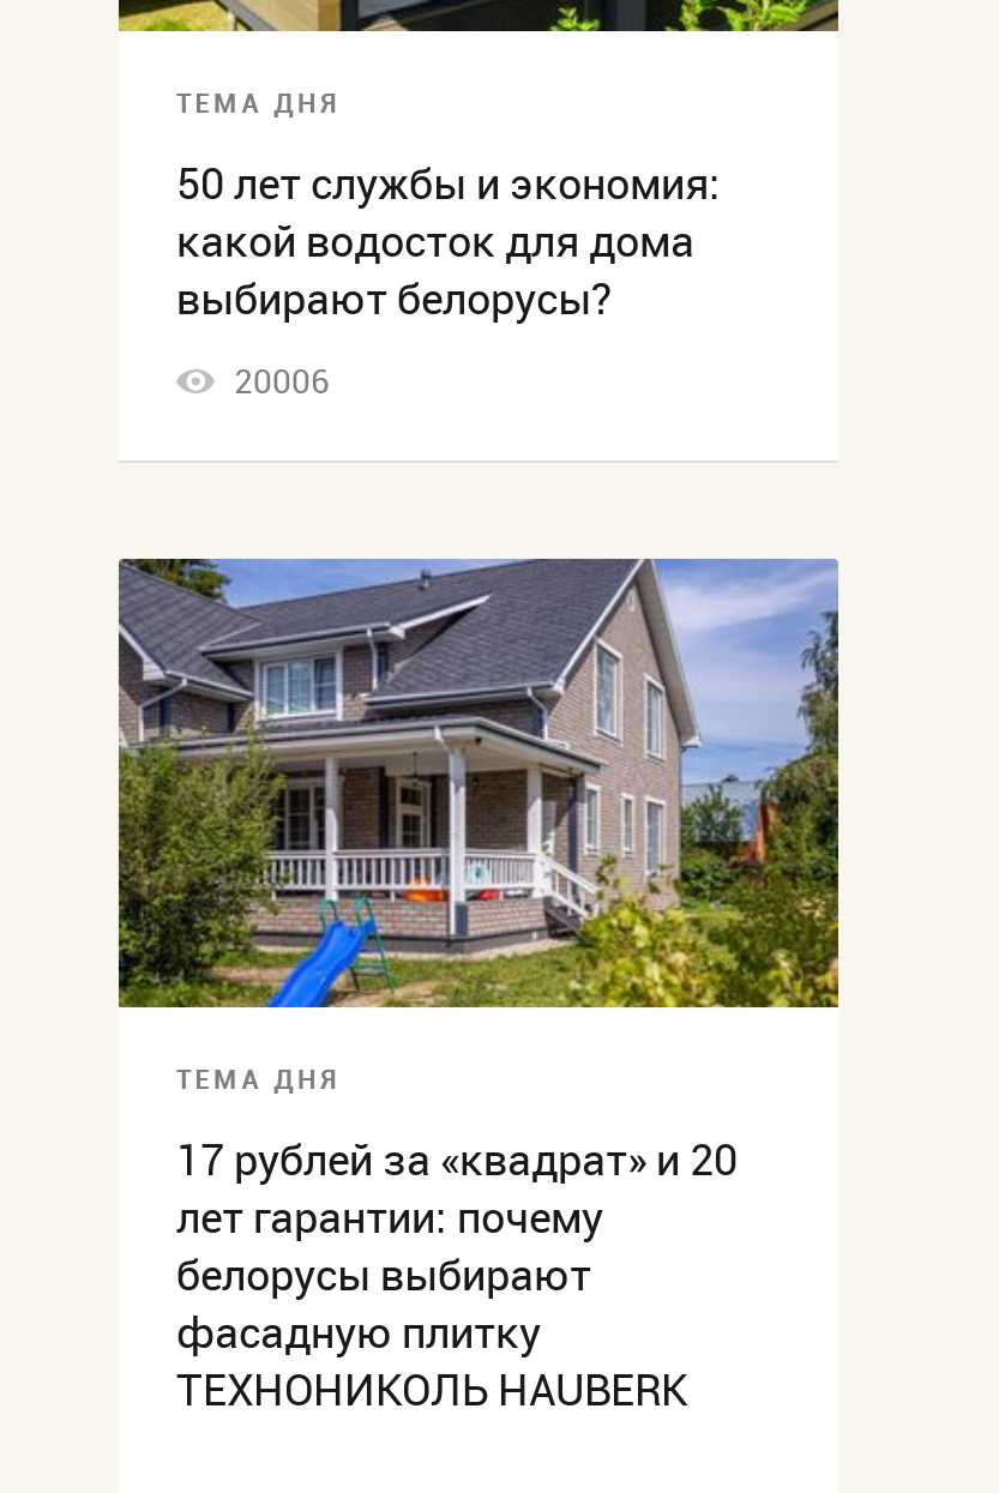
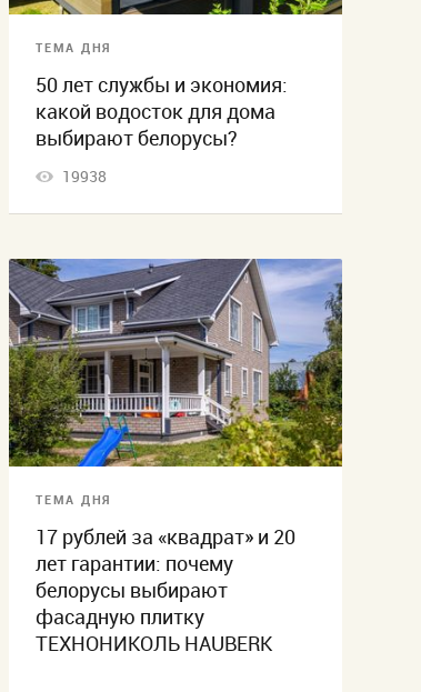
- 20006
+ 19938
